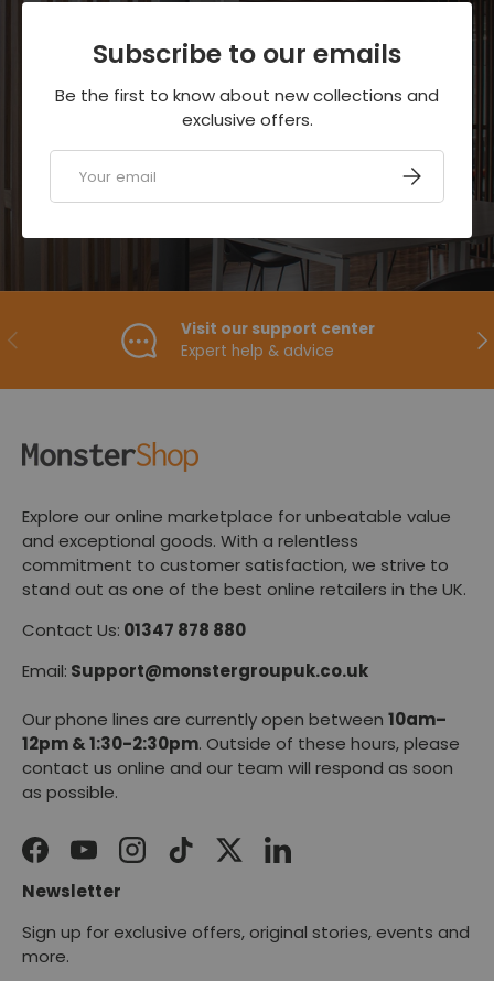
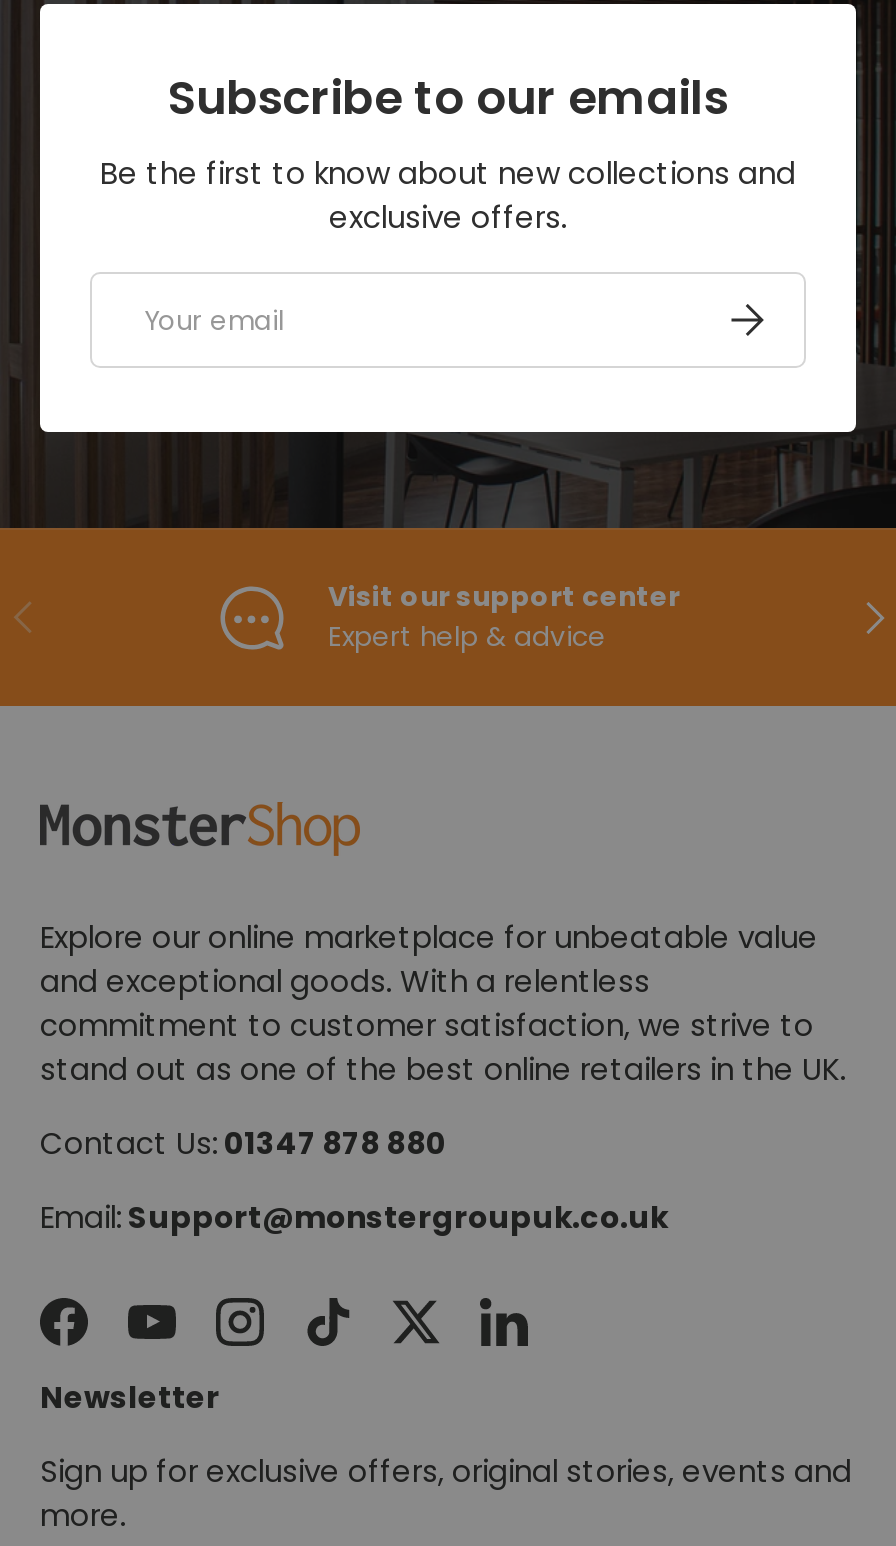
- Our phone lines are currently open between 10am–
- 12pm & 1:30-2:30pm. Outside of these hours, please
- contact us online and our team will respond as soon
- as possible.
